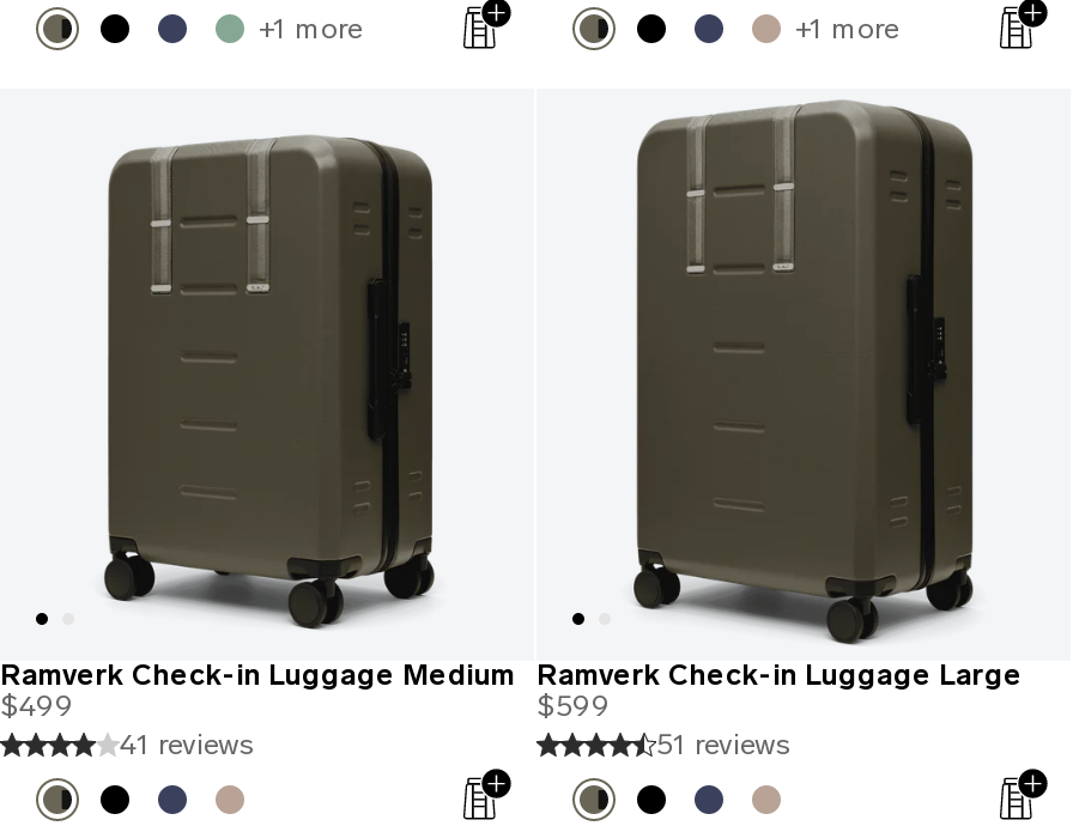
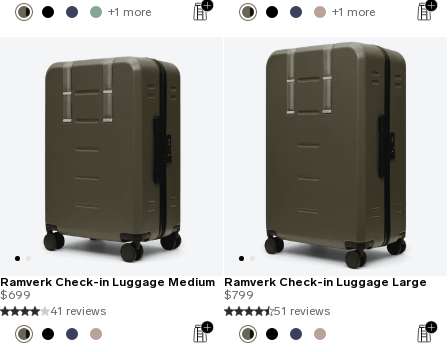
- $499
+ $699

- $599
+ $799
